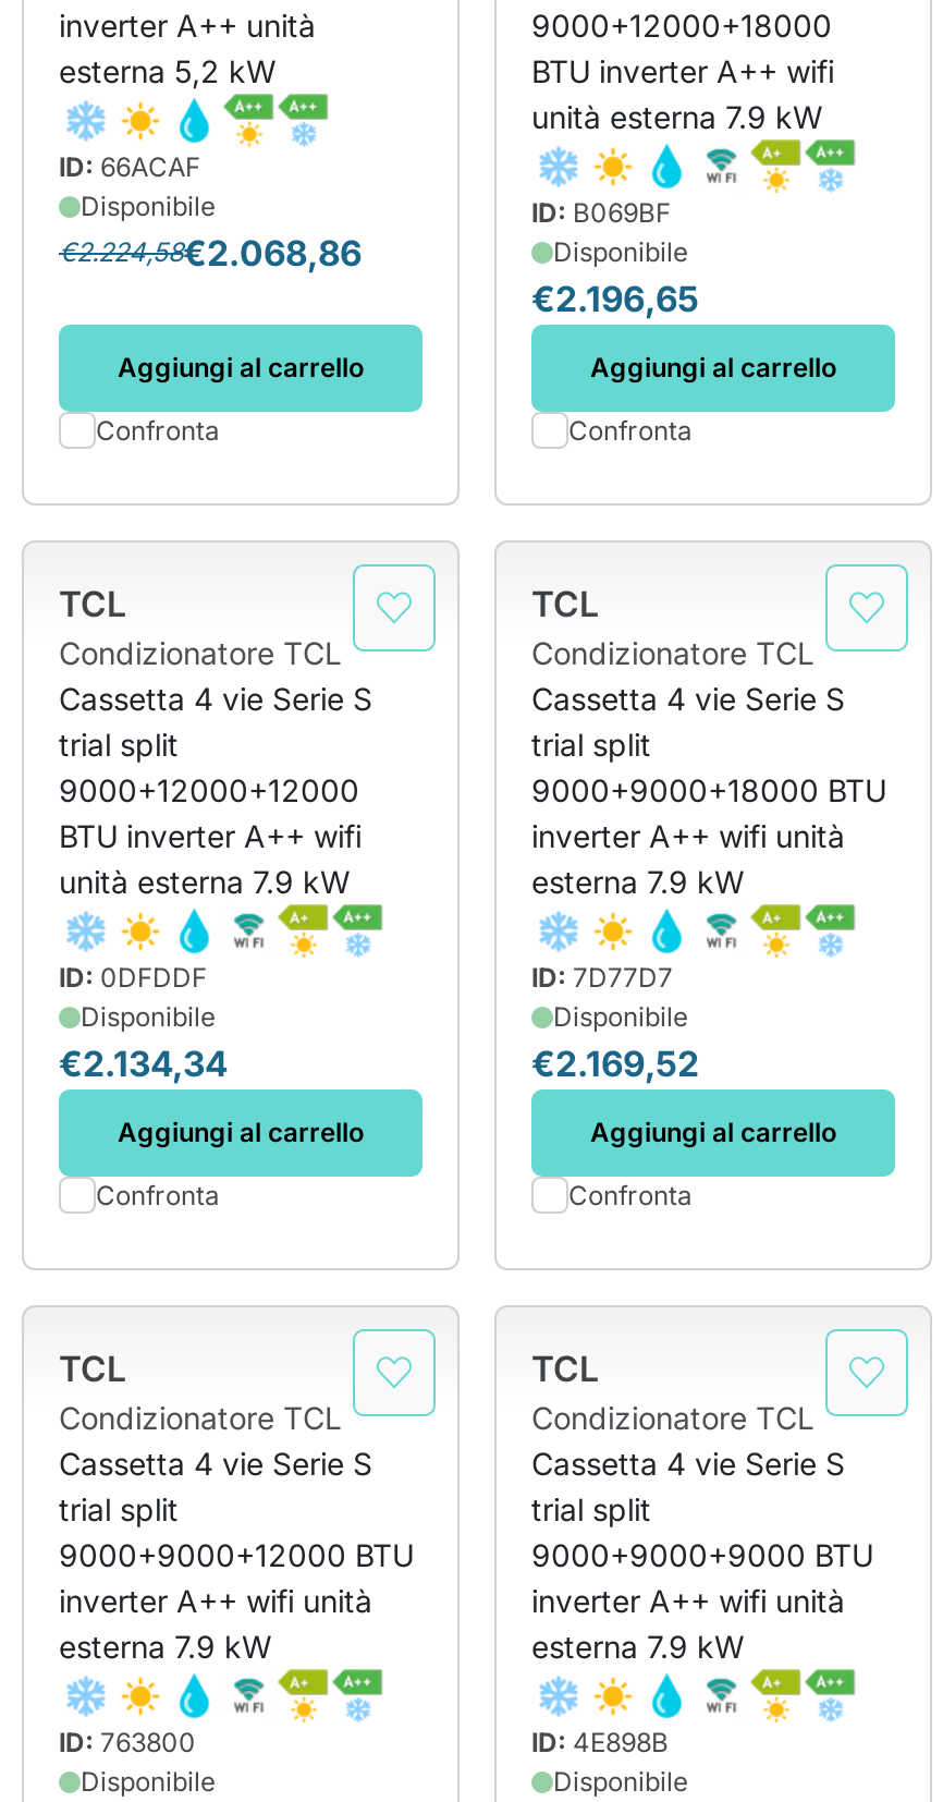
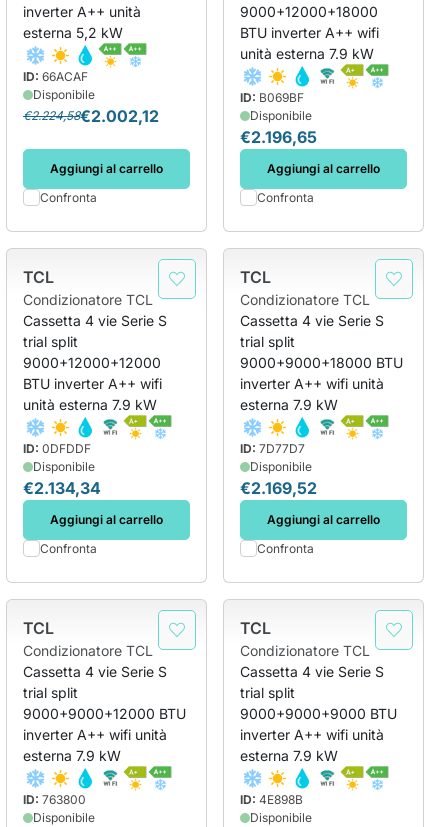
- €2.224,58€2.068,86
+ €2.224,58€2.002,12
